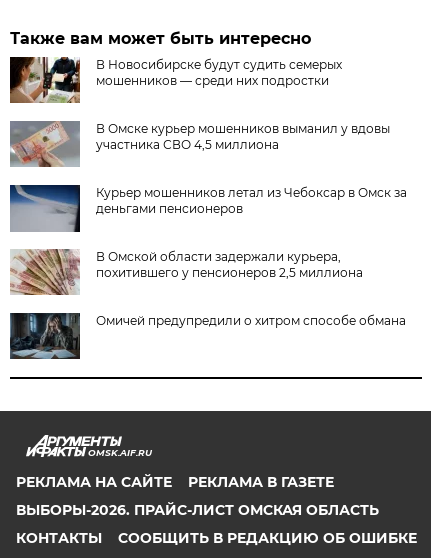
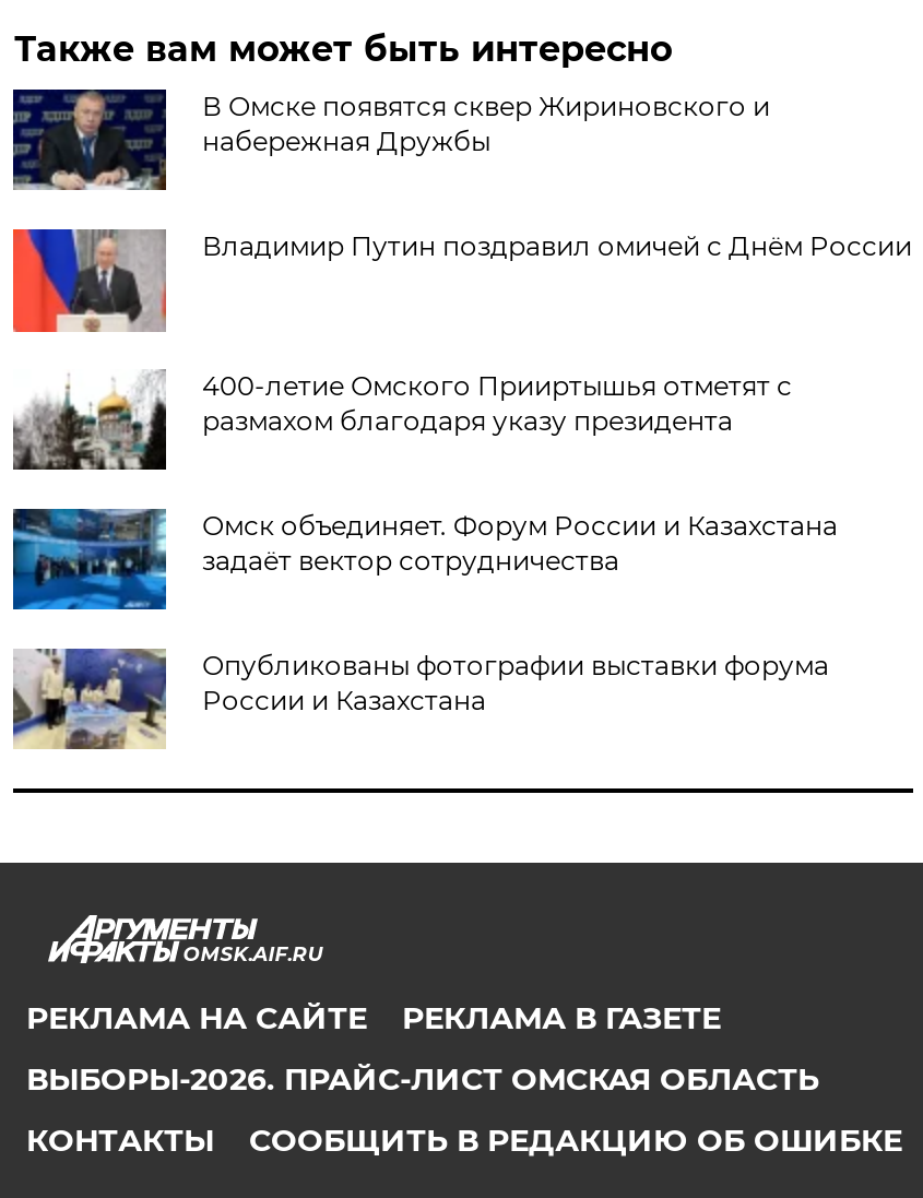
- [image]
- В Новосибирске будут судить семерых
- мошенников — среди них подростки
+ [image]
+ В Омске появятся сквер Жириновского и
+ набережная Дружбы

- [image]
- В Омске курьер мошенников выманил у вдовы
- участника СВО 4,5 миллиона
+ [image]
+ Владимир Путин поздравил омичей с Днём России

- [image]
- Курьер мошенников летал из Чебоксар в Омск за
- деньгами пенсионеров
+ [image]
+ 400-летие Омского Прииртышья отметят с
+ размахом благодаря указу президента

- [image]
- В Омской области задержали курьера,
- похитившего у пенсионеров 2,5 миллиона
+ [image]
+ Омск объединяет. Форум России и Казахстана
+ задаёт вектор сотрудничества

- [image]
- Омичей предупредили о хитром способе обмана
+ [image]
+ Опубликованы фотографии выставки форума
+ России и Казахстана
